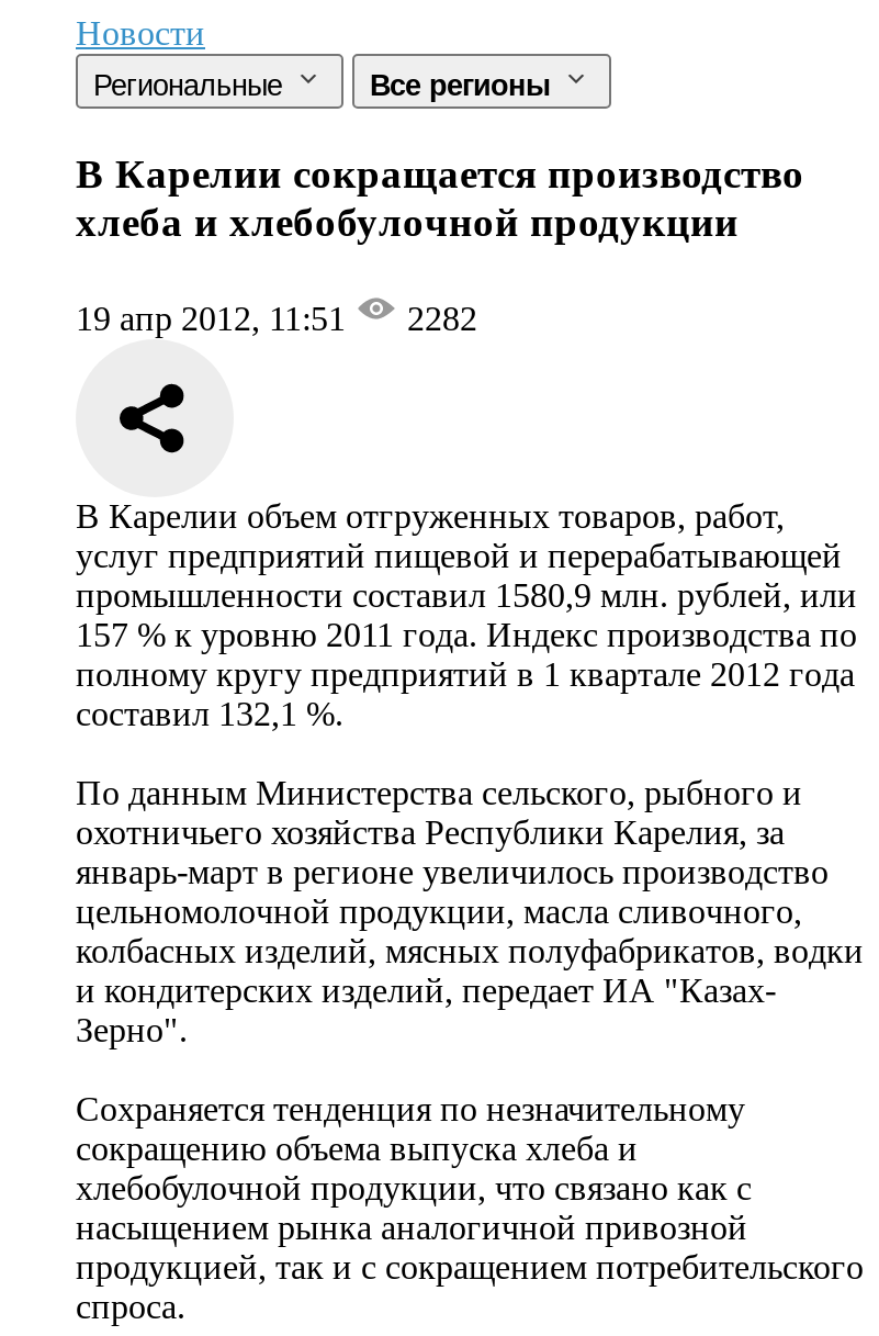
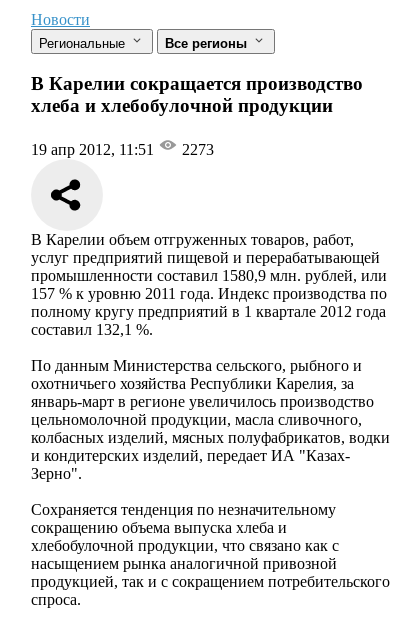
- 19 апр 2012, 11:51 2282
+ 19 апр 2012, 11:51 2273
